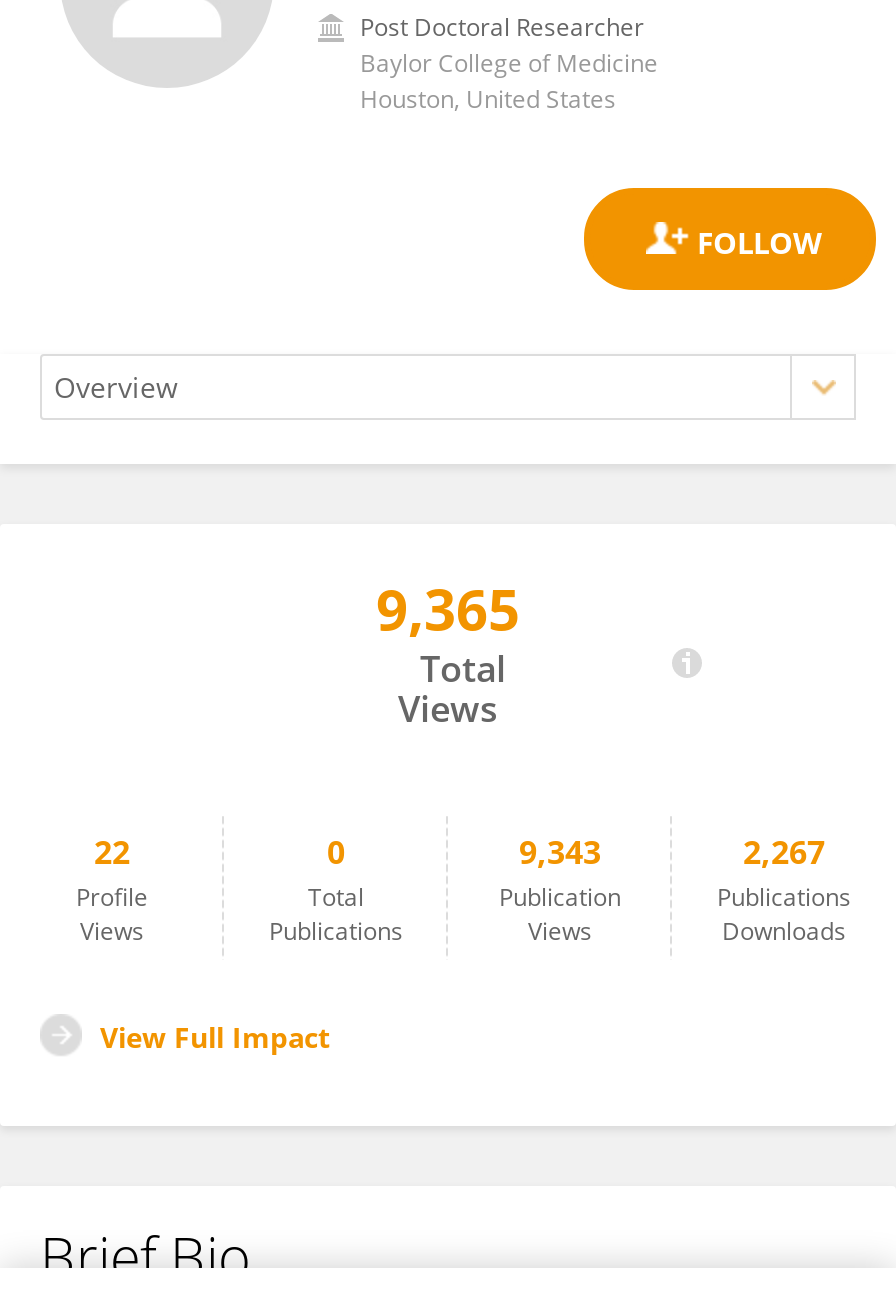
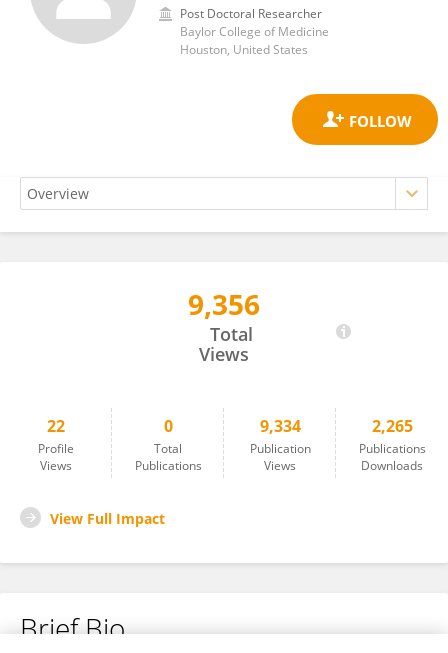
- 9,365
+ 9,356

- 9,343
+ 9,334

- 2,267
+ 2,265
